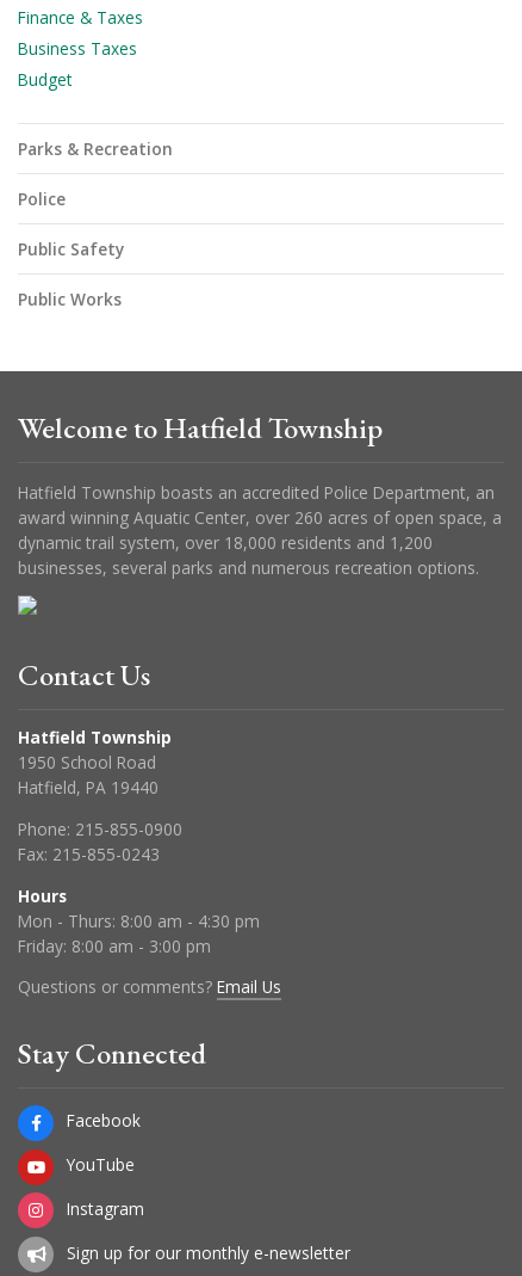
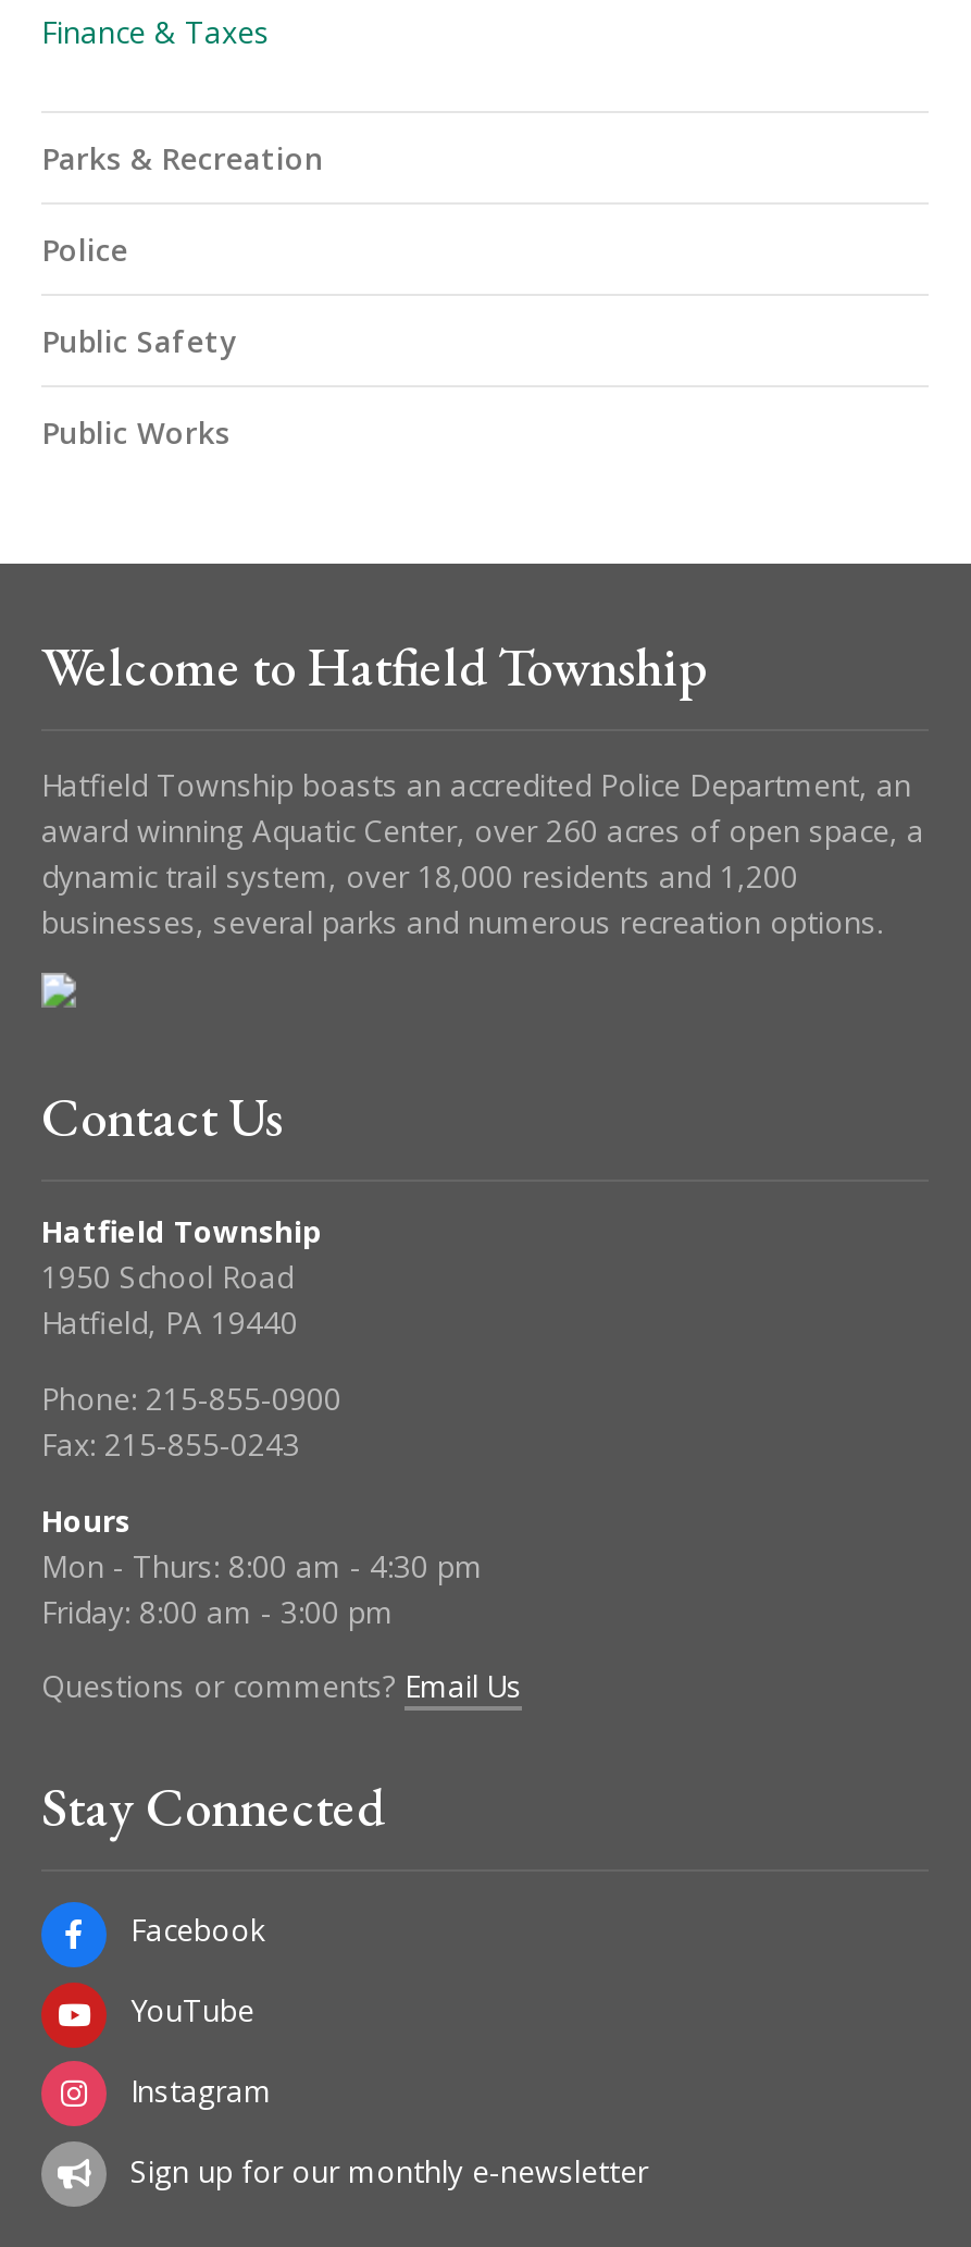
- Business Taxes
- Budget
